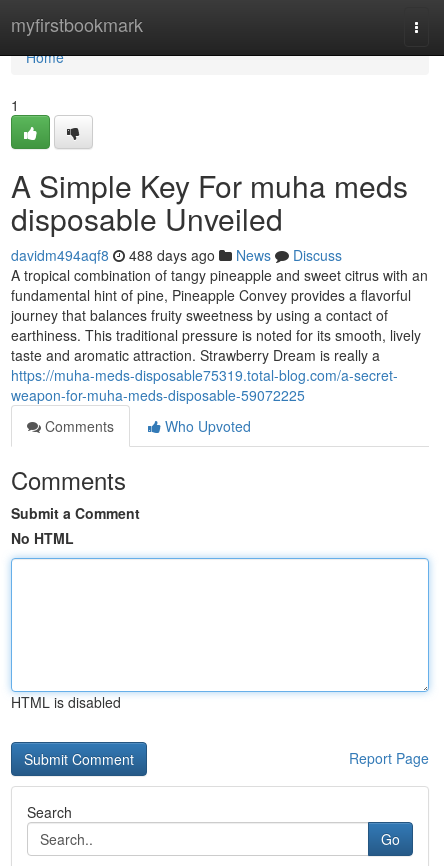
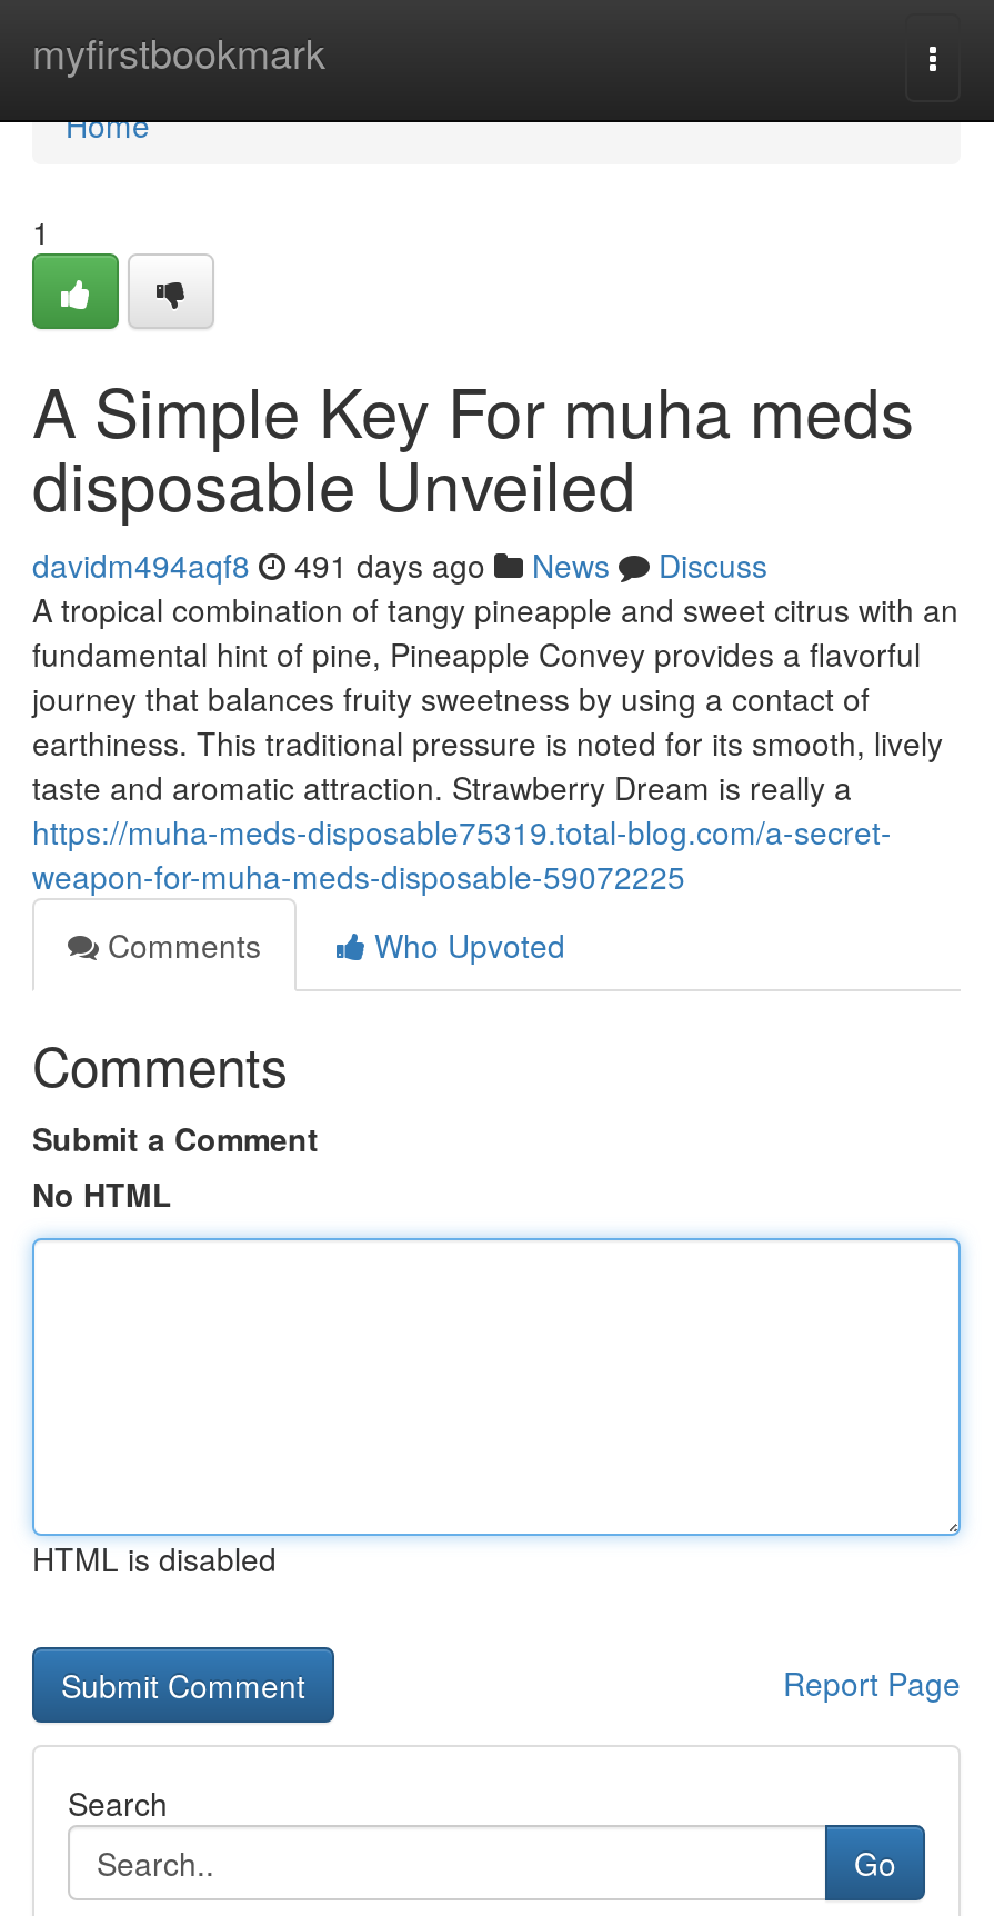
- davidm494aqf8 488 days ago News Discuss
+ davidm494aqf8 491 days ago News Discuss
